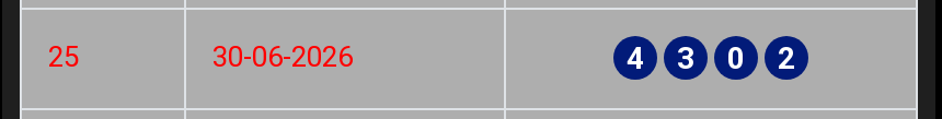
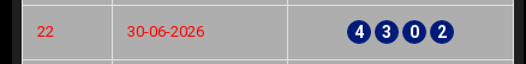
- 25
+ 22
